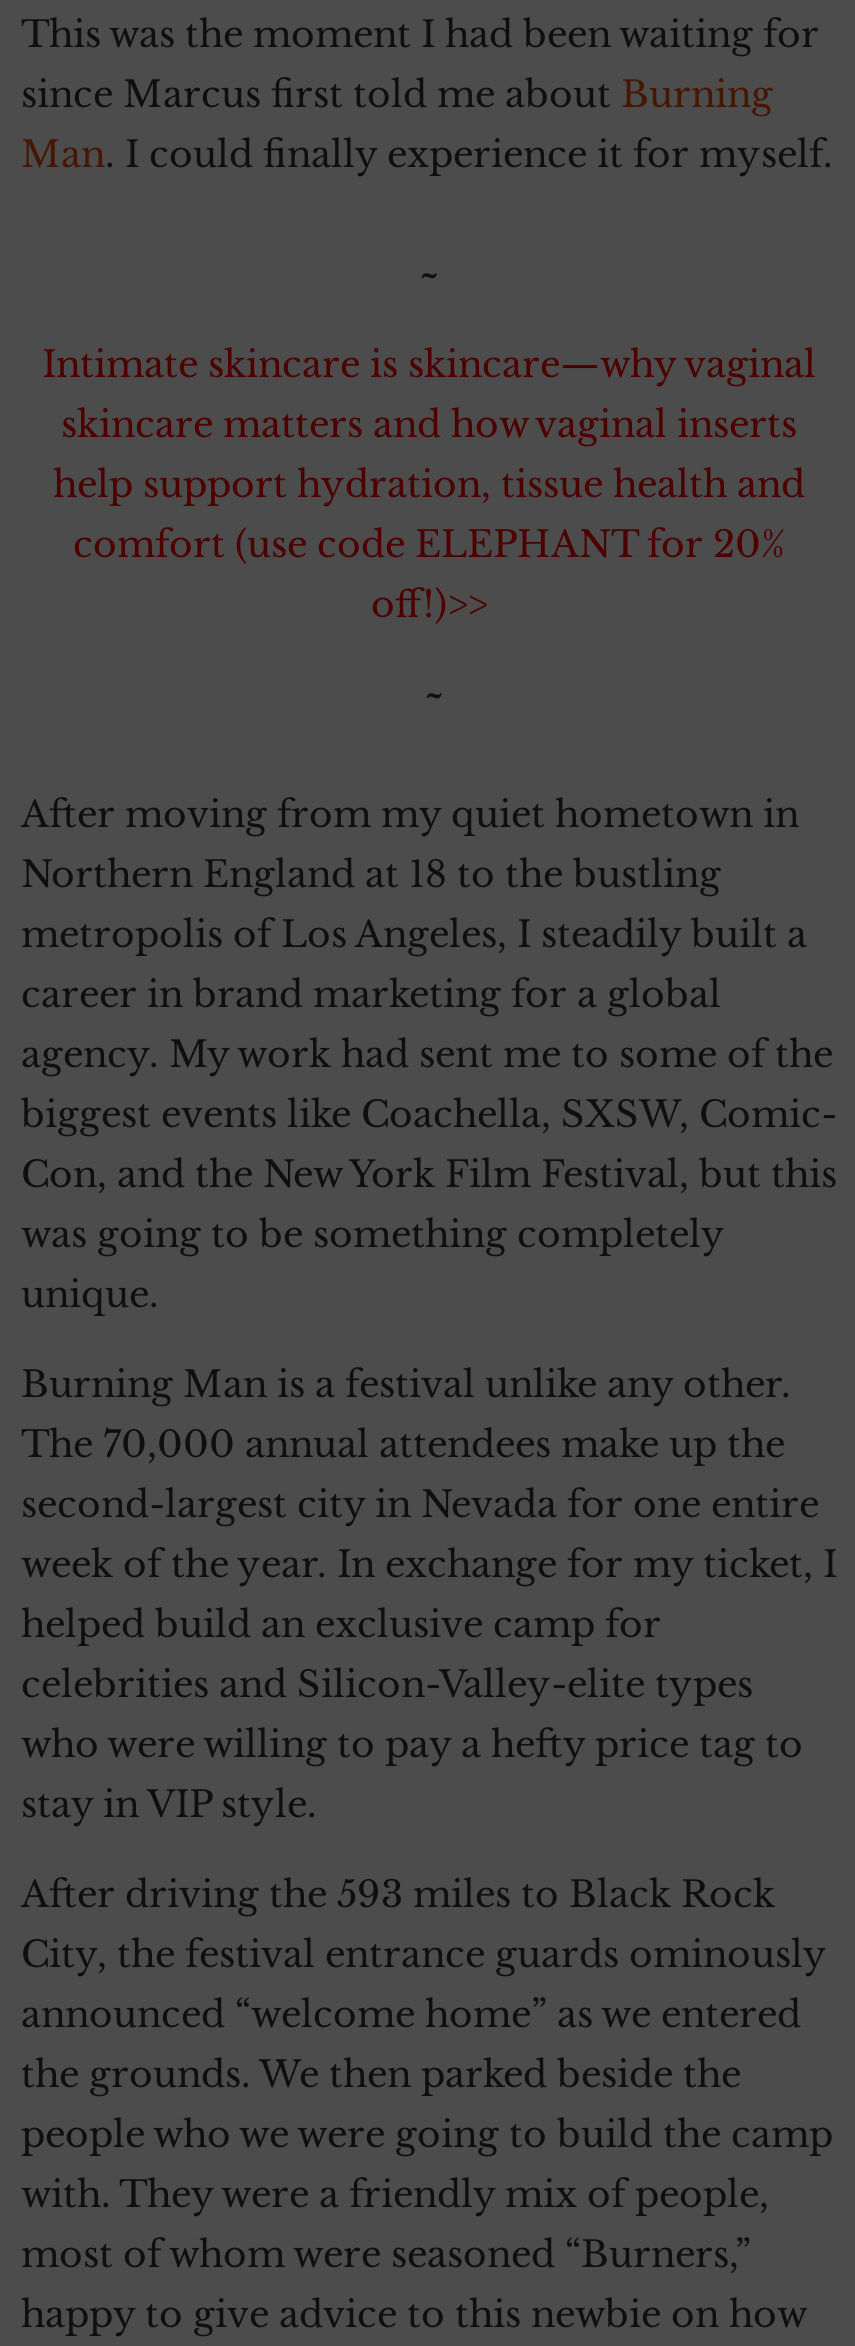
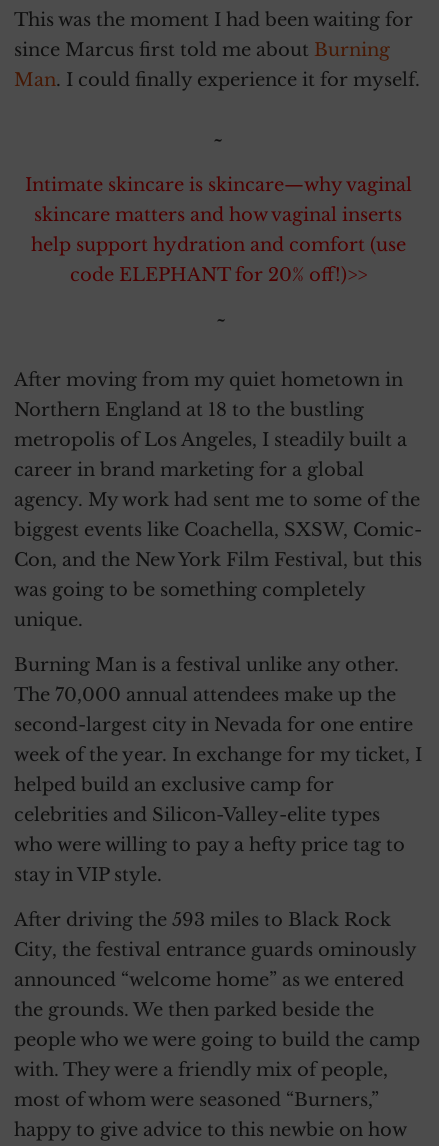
- help support hydration, tissue health and
- comfort (use code ELEPHANT for 20%
- off!)>>
+ help support hydration and comfort (use
+ code ELEPHANT for 20% off!)>>
